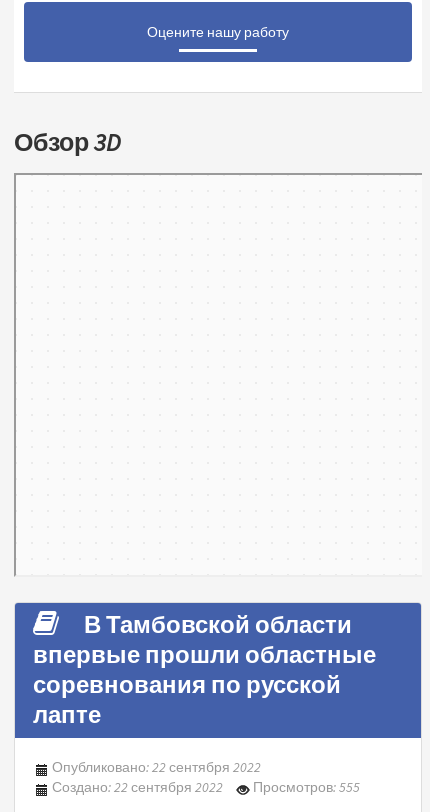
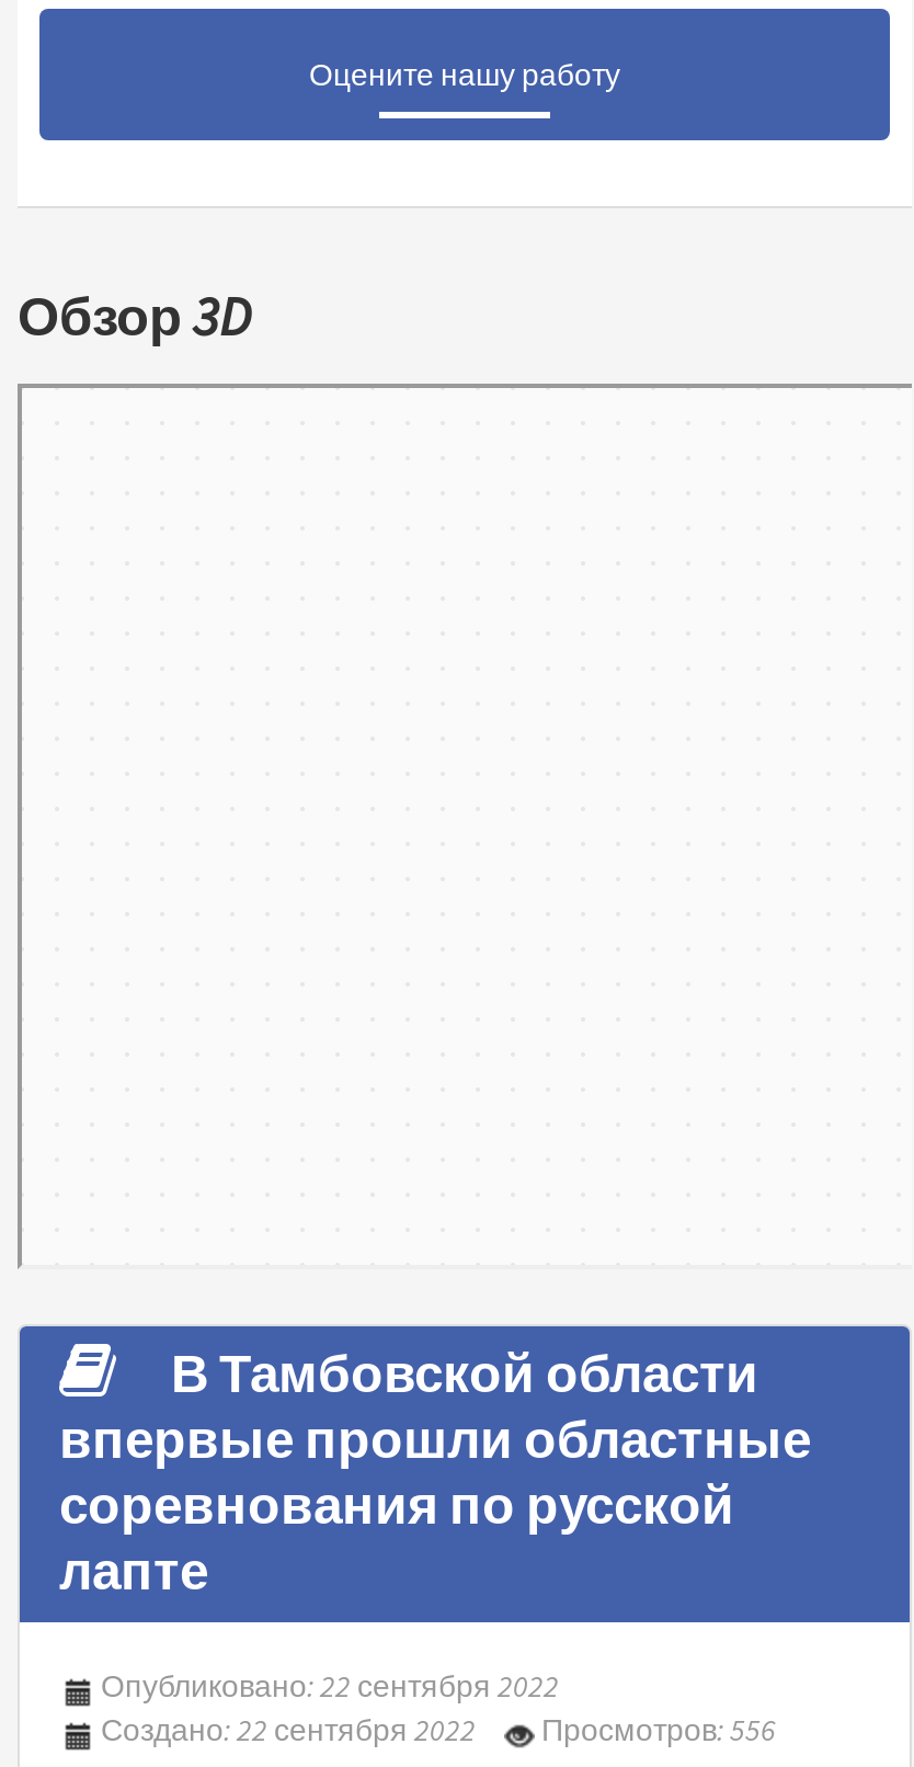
- Создано: 22 сентября 2022 Просмотров: 555
+ Создано: 22 сентября 2022 Просмотров: 556
